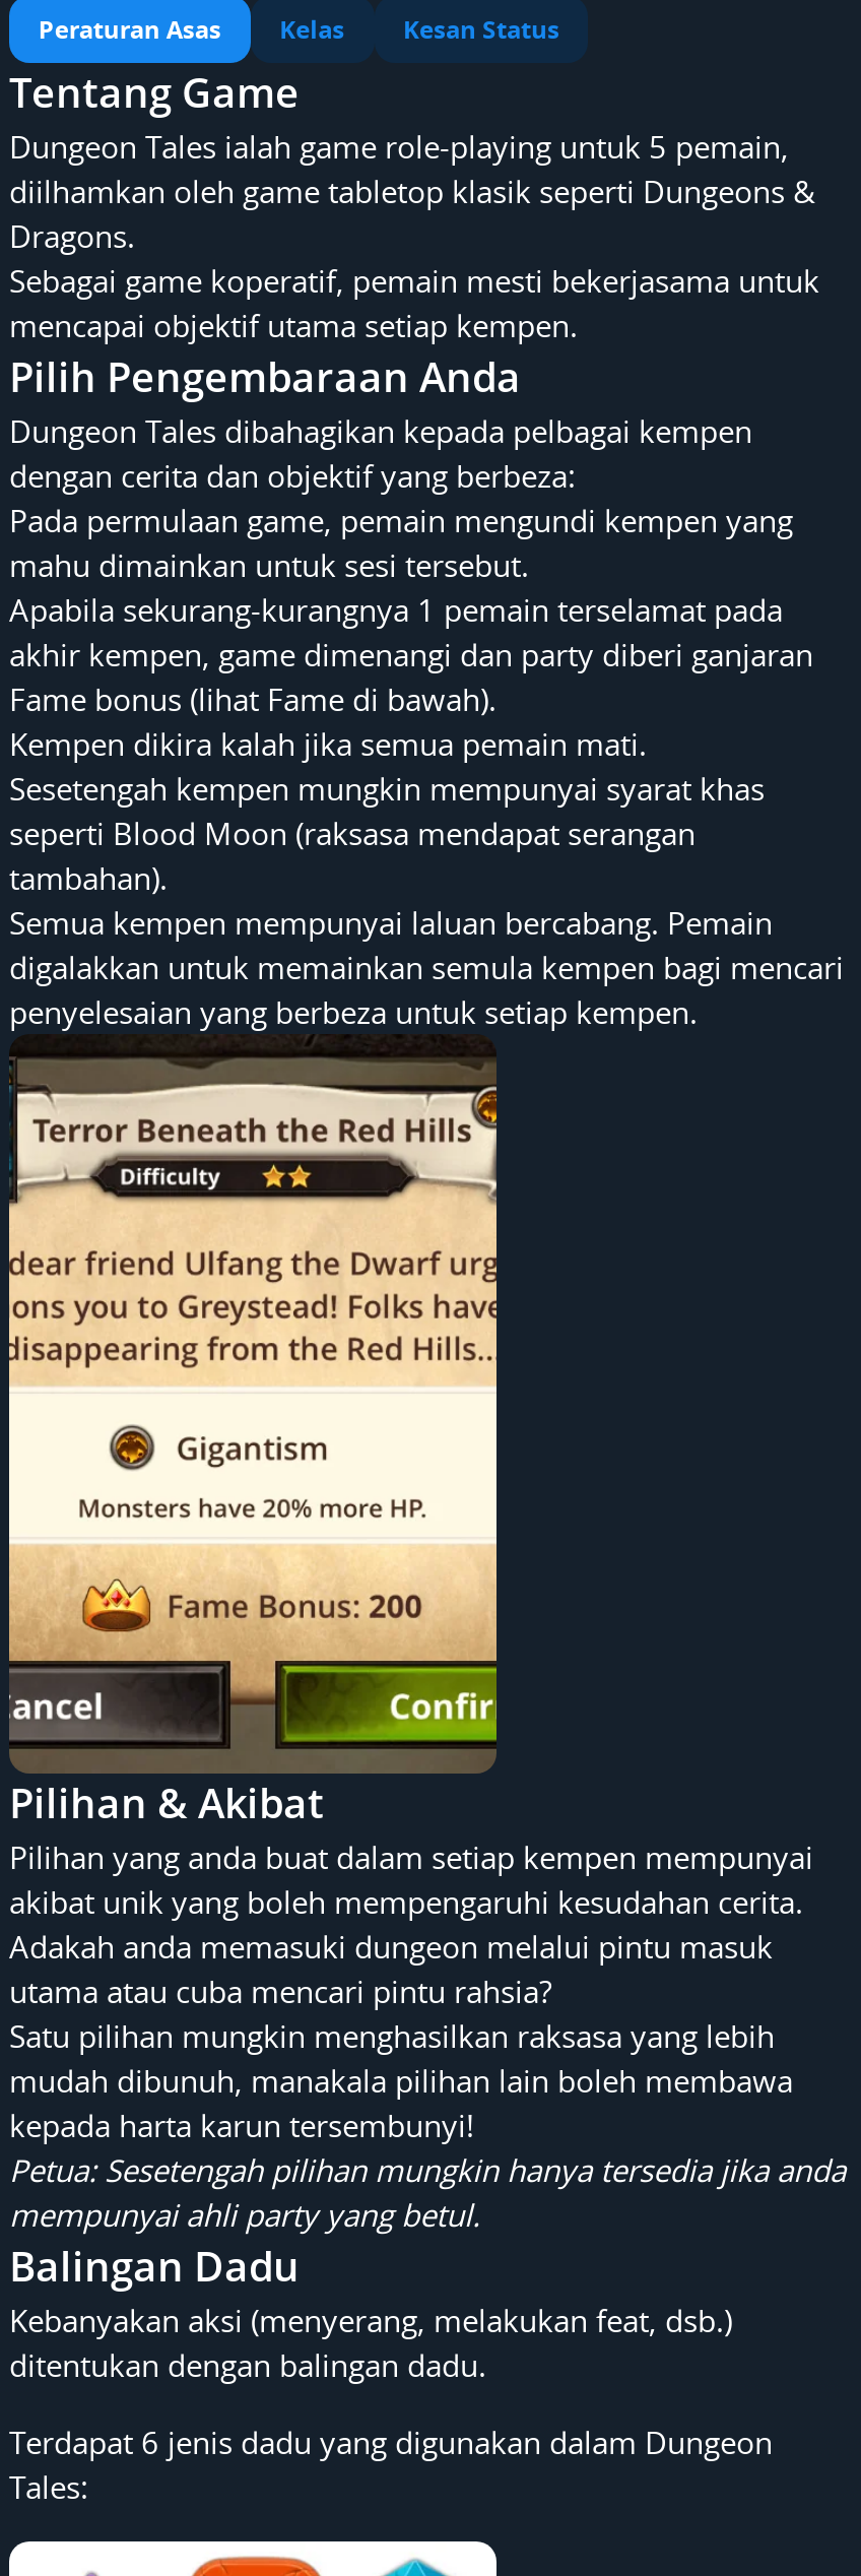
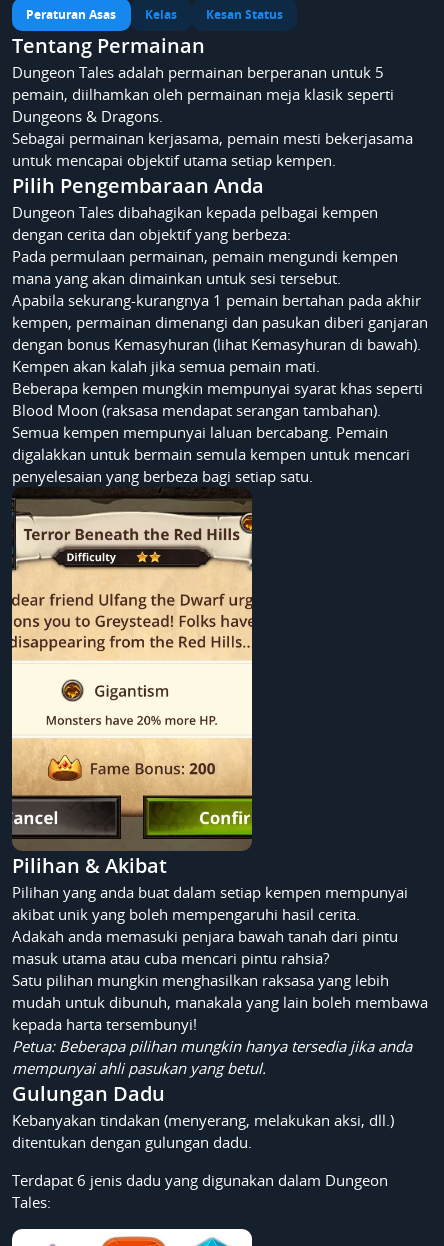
- Tentang Game
- Dungeon Tales ialah game role-playing untuk 5 pemain,
- diilhamkan oleh game tabletop klasik seperti Dungeons &
- Dragons.
- Sebagai game koperatif, pemain mesti bekerjasama untuk
- mencapai objektif utama setiap kempen.
+ Tentang Permainan
+ Dungeon Tales adalah permainan berperanan untuk 5
+ pemain, diilhamkan oleh permainan meja klasik seperti
+ Dungeons & Dragons.
+ Sebagai permainan kerjasama, pemain mesti bekerjasama
+ untuk mencapai objektif utama setiap kempen.

- Pada permulaan game, pemain mengundi kempen yang
- mahu dimainkan untuk sesi tersebut.
- Apabila sekurang-kurangnya 1 pemain terselamat pada
- akhir kempen, game dimenangi dan party diberi ganjaran
- Fame bonus (lihat Fame di bawah).
- Kempen dikira kalah jika semua pemain mati.
- Sesetengah kempen mungkin mempunyai syarat khas
- seperti Blood Moon (raksasa mendapat serangan
- tambahan).
+ Pada permulaan permainan, pemain mengundi kempen
+ mana yang akan dimainkan untuk sesi tersebut.
+ Apabila sekurang-kurangnya 1 pemain bertahan pada akhir
+ kempen, permainan dimenangi dan pasukan diberi ganjaran
+ dengan bonus Kemasyhuran (lihat Kemasyhuran di bawah).
+ Kempen akan kalah jika semua pemain mati.
+ Beberapa kempen mungkin mempunyai syarat khas seperti
+ Blood Moon (raksasa mendapat serangan tambahan).

- digalakkan untuk memainkan semula kempen bagi mencari
+ digalakkan untuk bermain semula kempen untuk mencari

- penyelesaian yang berbeza untuk setiap kempen.
+ penyelesaian yang berbeza bagi setiap satu.

- akibat unik yang boleh mempengaruhi kesudahan cerita.
- Adakah anda memasuki dungeon melalui pintu masuk
- utama atau cuba mencari pintu rahsia?
+ akibat unik yang boleh mempengaruhi hasil cerita.
+ Adakah anda memasuki penjara bawah tanah dari pintu
+ masuk utama atau cuba mencari pintu rahsia?

- mudah dibunuh, manakala pilihan lain boleh membawa
- kepada harta karun tersembunyi!
- Petua: Sesetengah pilihan mungkin hanya tersedia jika anda
- mempunyai ahli party yang betul.
- Balingan Dadu
- Kebanyakan aksi (menyerang, melakukan feat, dsb.)
- ditentukan dengan balingan dadu.
+ mudah untuk dibunuh, manakala yang lain boleh membawa
+ kepada harta tersembunyi!
+ Petua: Beberapa pilihan mungkin hanya tersedia jika anda
+ mempunyai ahli pasukan yang betul.
+ Gulungan Dadu
+ Kebanyakan tindakan (menyerang, melakukan aksi, dll.)
+ ditentukan dengan gulungan dadu.
